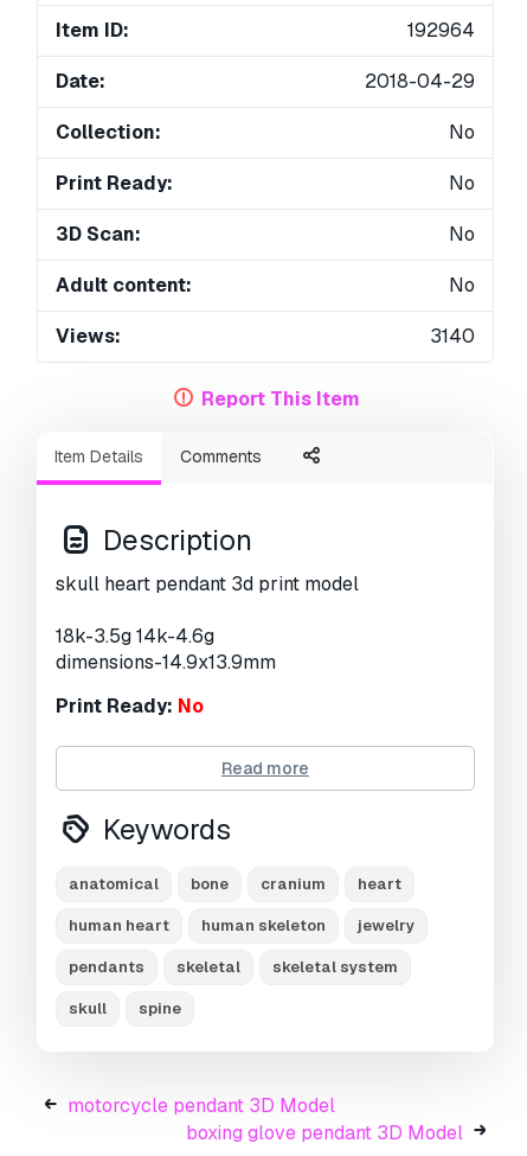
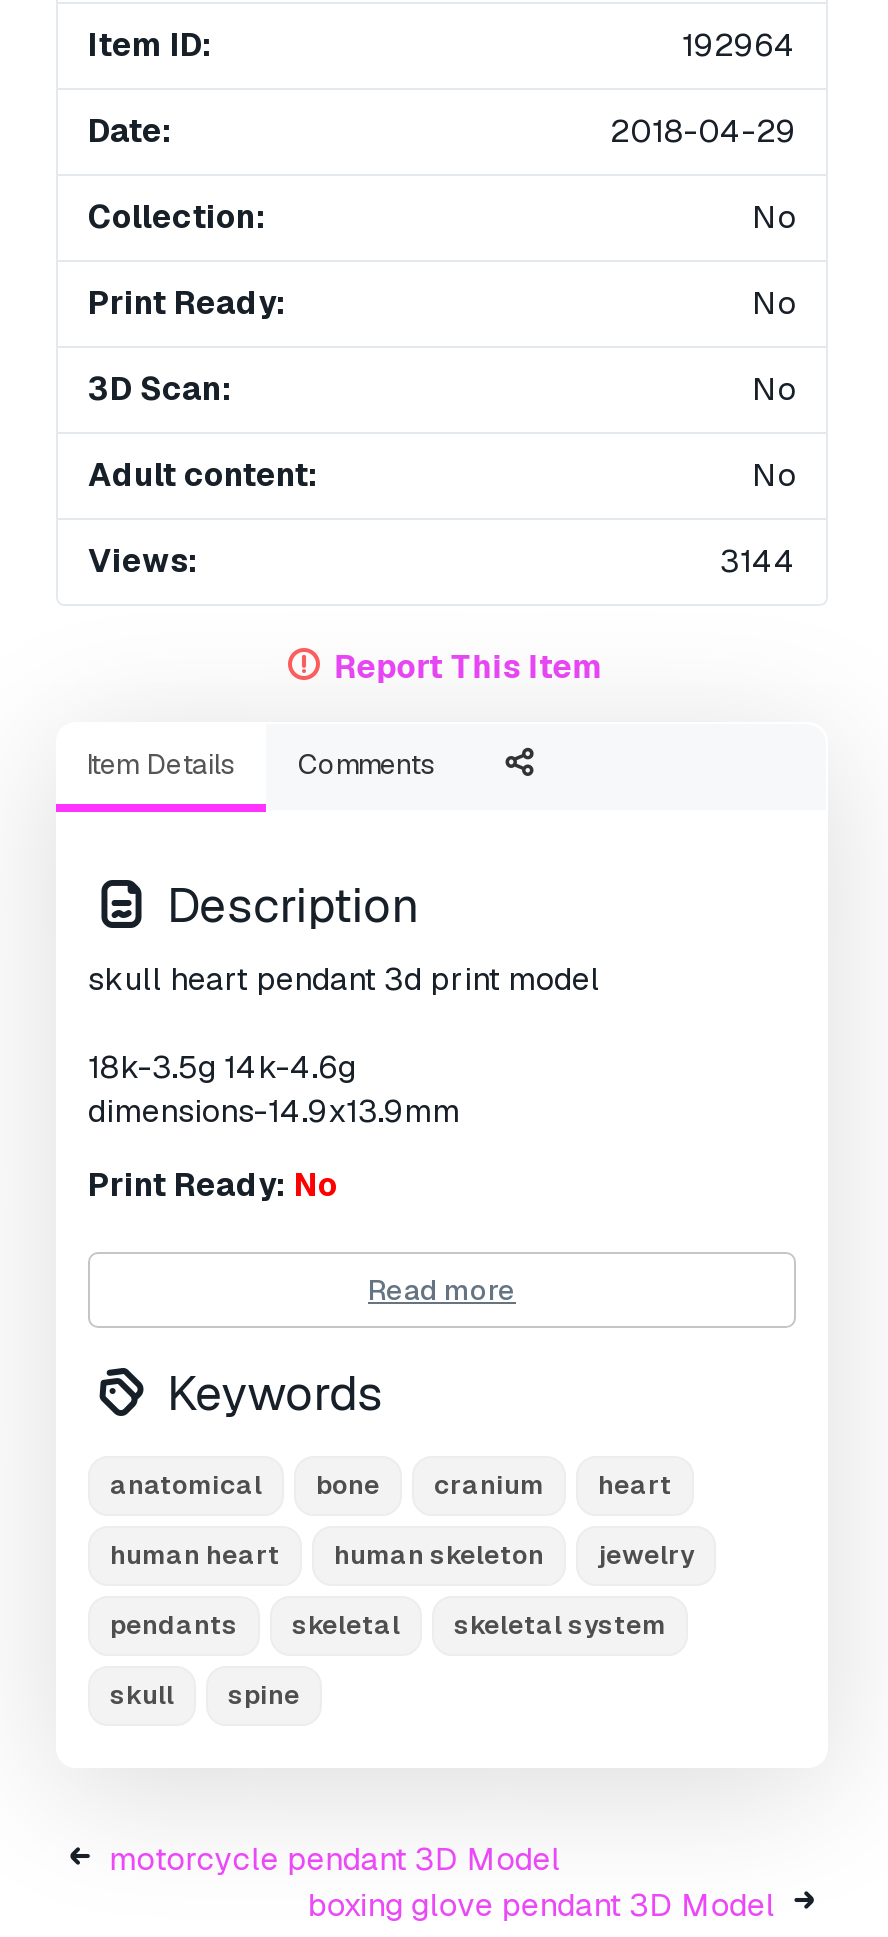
- 3140
+ 3144
